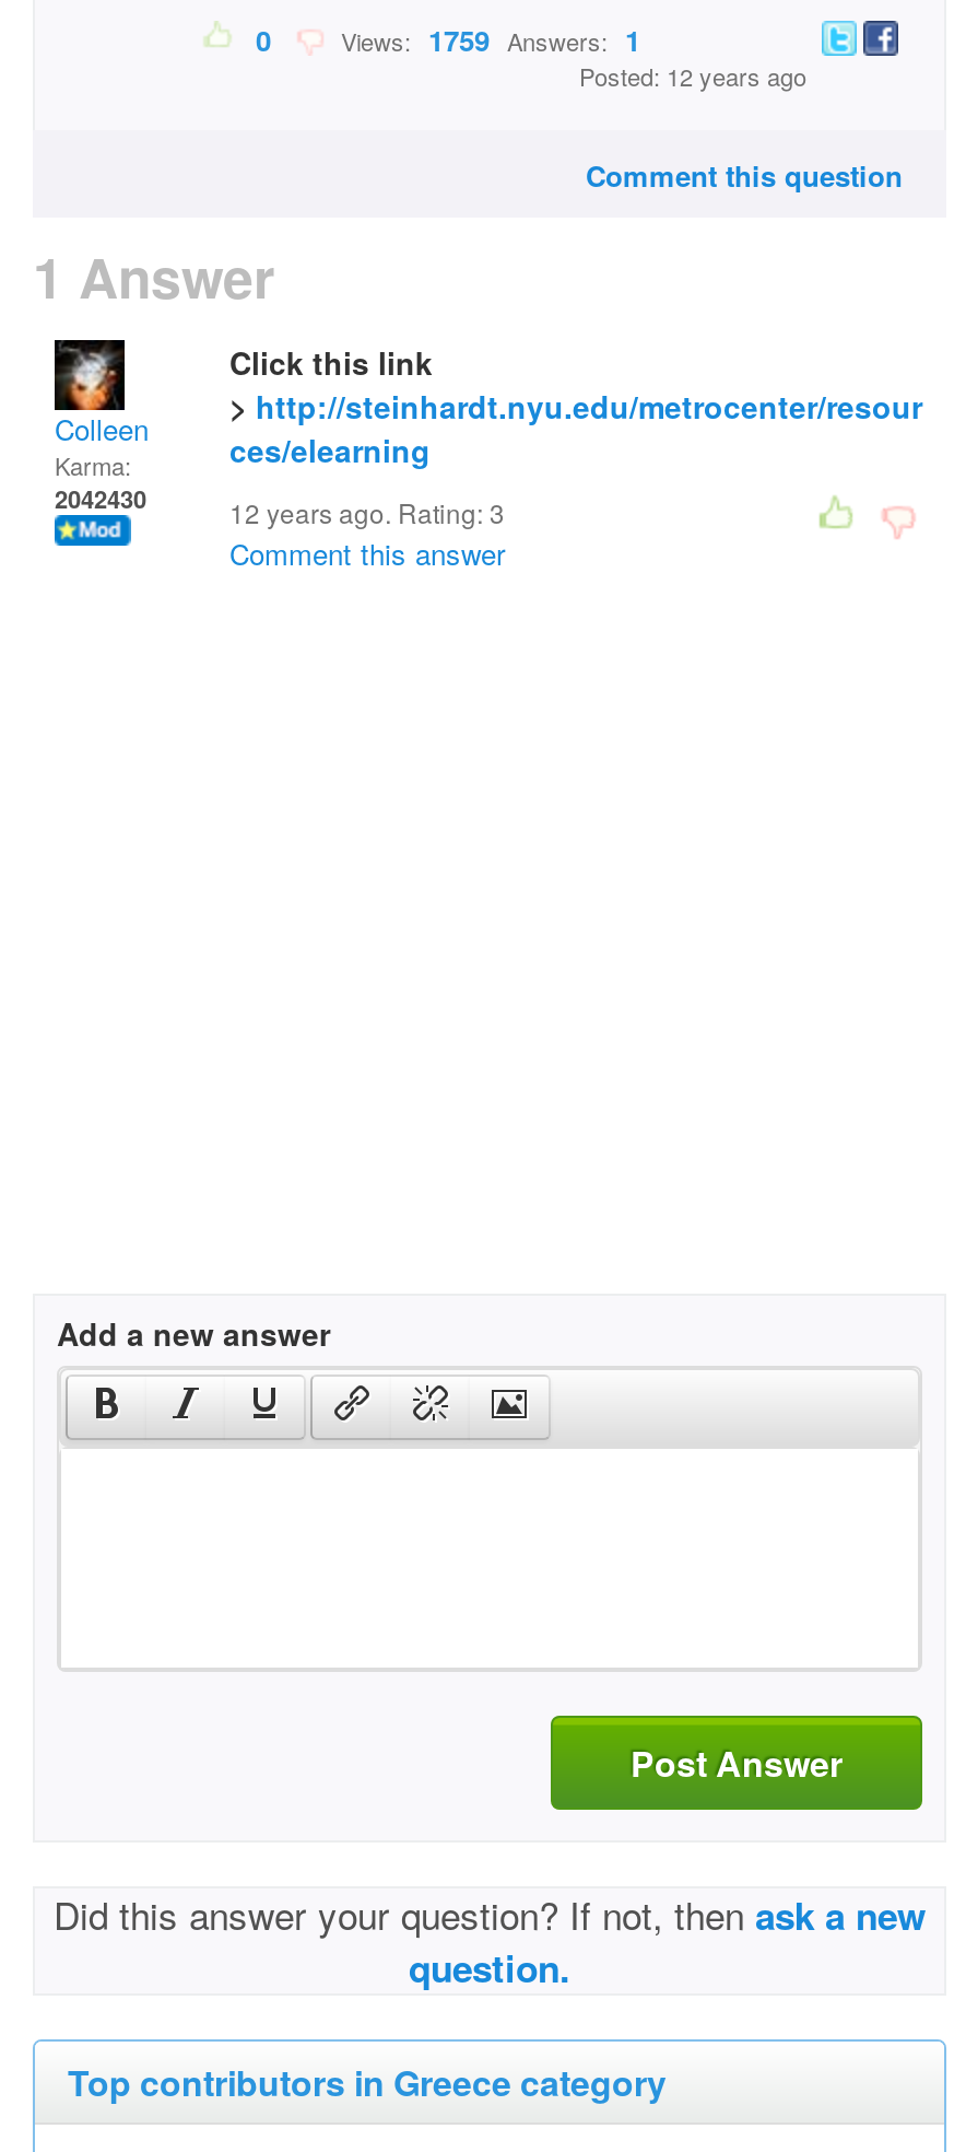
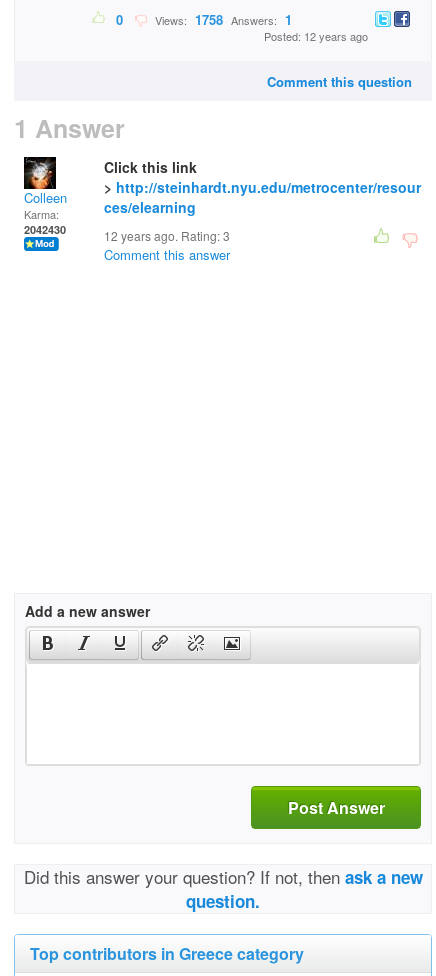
- Views: 1759 Answers: 1
+ Views: 1758 Answers: 1
